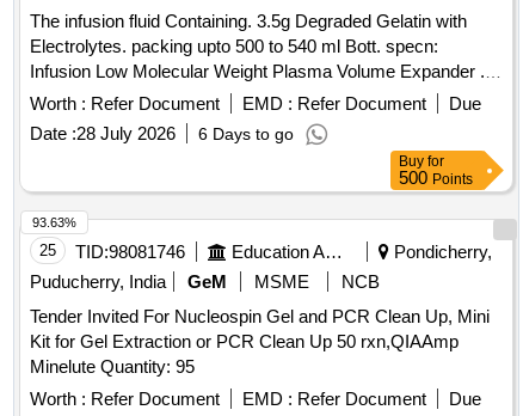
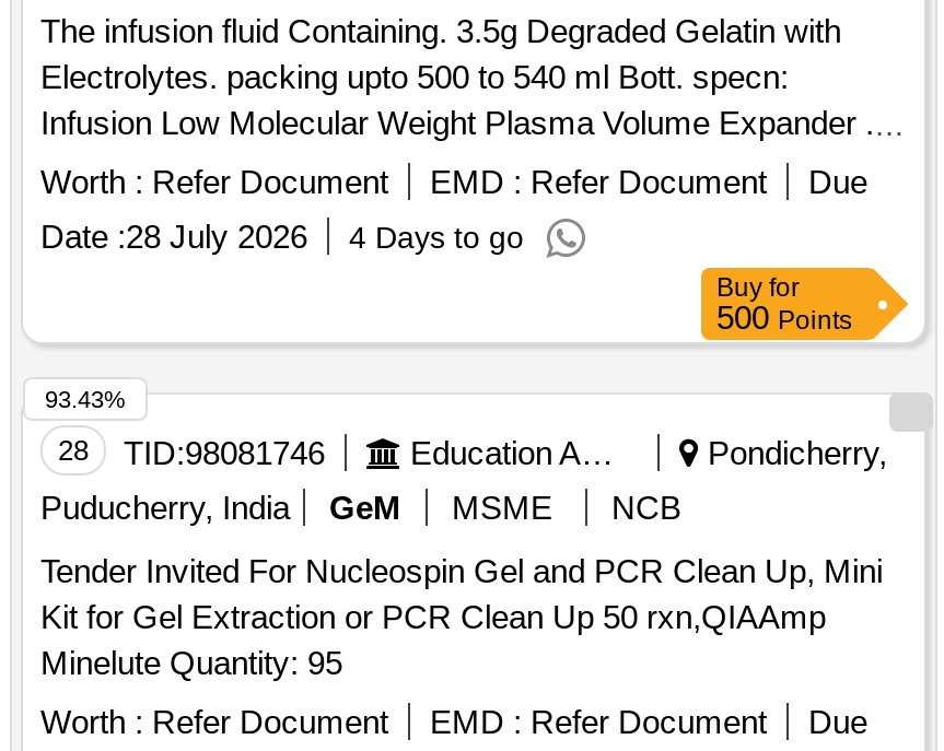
- Date : 28 July 2026 6 Days to go
+ Date : 28 July 2026 4 Days to go

- 93.63%
+ 93.43%

- 25 TID:98081746
+ 28 TID:98081746
